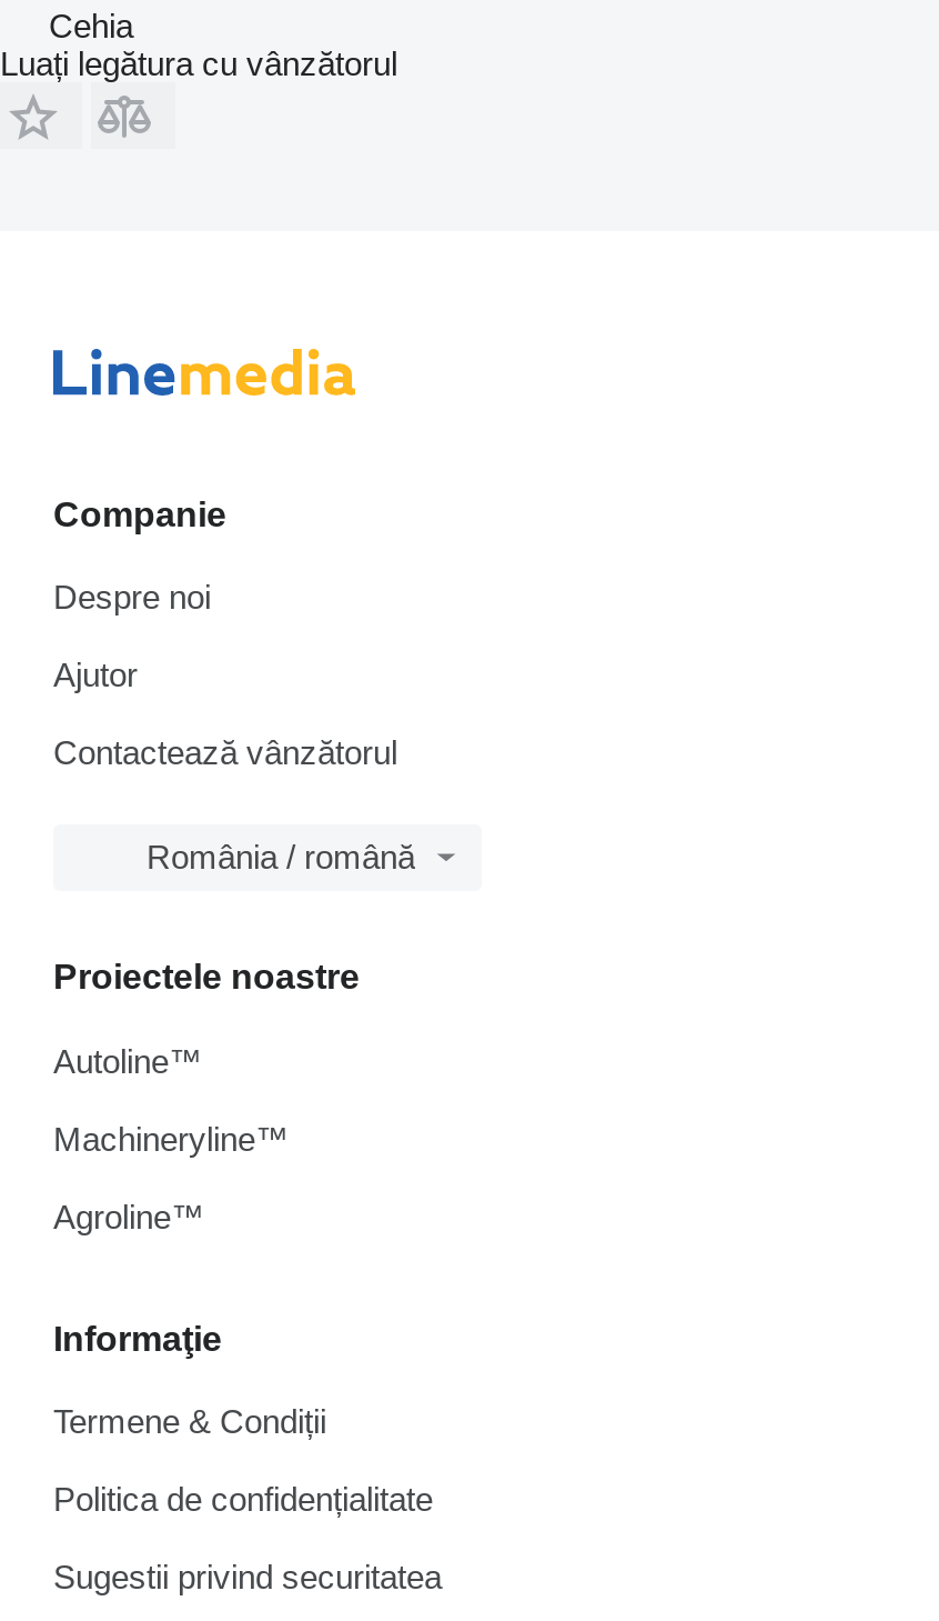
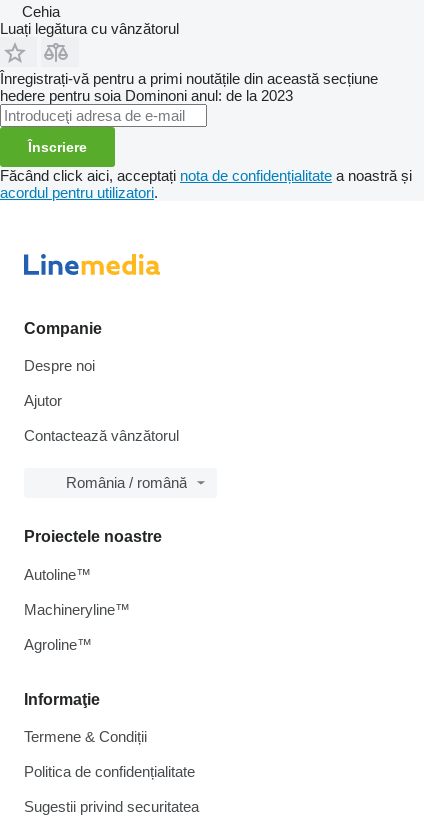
+ Înregistrați-vă pentru a primi noutățile din această secțiune
+ hedere pentru soia Dominoni anul: de la 2023
+ Înscriere
+ Făcând click aici, acceptați nota de confidențialitate a noastră și
+ acordul pentru utilizatori.
